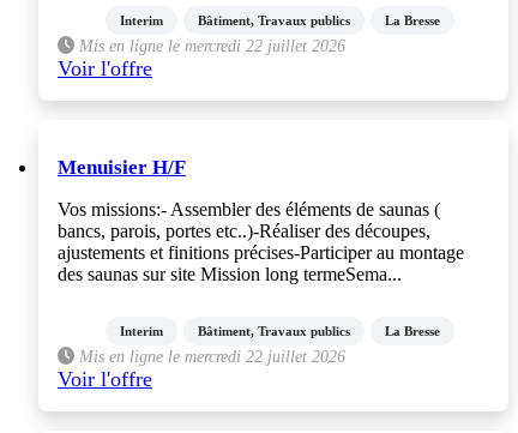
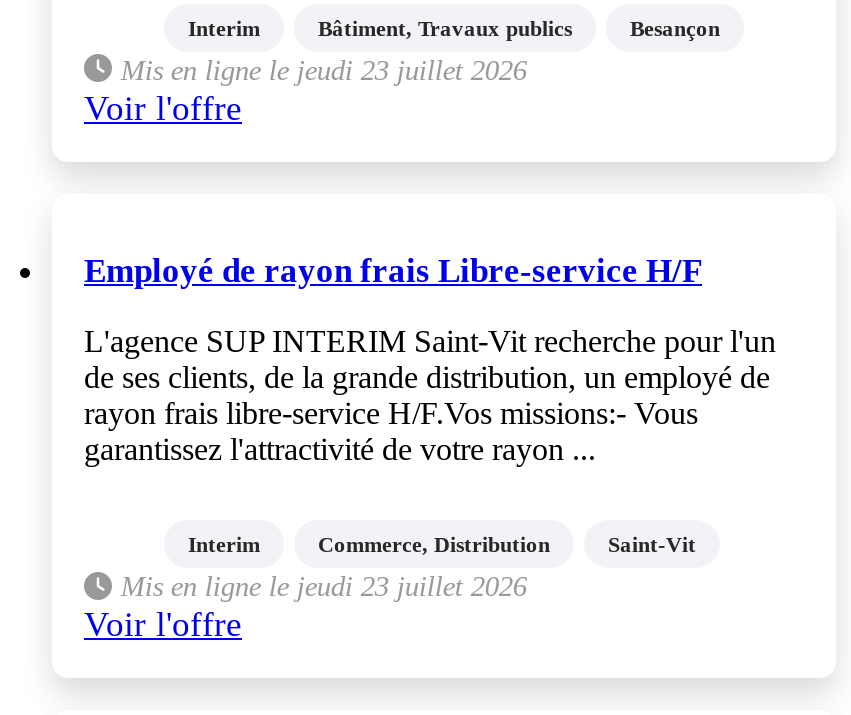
- La Bresse
- Mis en ligne le mercredi 22 juillet 2026
+ Besançon
+ Mis en ligne le jeudi 23 juillet 2026

- Menuisier H/F
+ Employé de rayon frais Libre-service H/F

- Vos missions:- Assembler des éléments de saunas (
- bancs, parois, portes etc..)-Réaliser des découpes,
- ajustements et finitions précises-Participer au montage
- des saunas sur site Mission long termeSema...
+ L'agence SUP INTERIM Saint-Vit recherche pour l'un
+ de ses clients, de la grande distribution, un employé de
+ rayon frais libre-service H/F.Vos missions:- Vous
+ garantissez l'attractivité de votre rayon ...

- Bâtiment, Travaux publics
- La Bresse
- Mis en ligne le mercredi 22 juillet 2026
+ Commerce, Distribution
+ Saint-Vit
+ Mis en ligne le jeudi 23 juillet 2026
